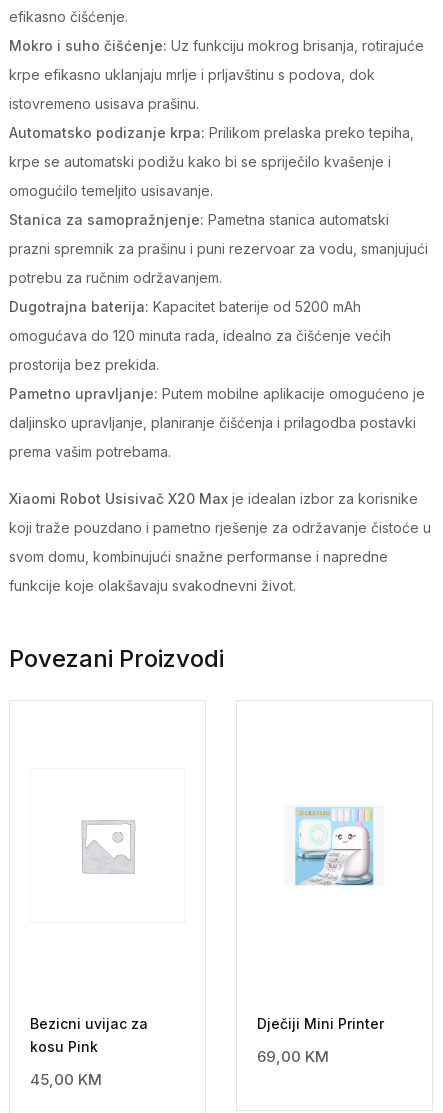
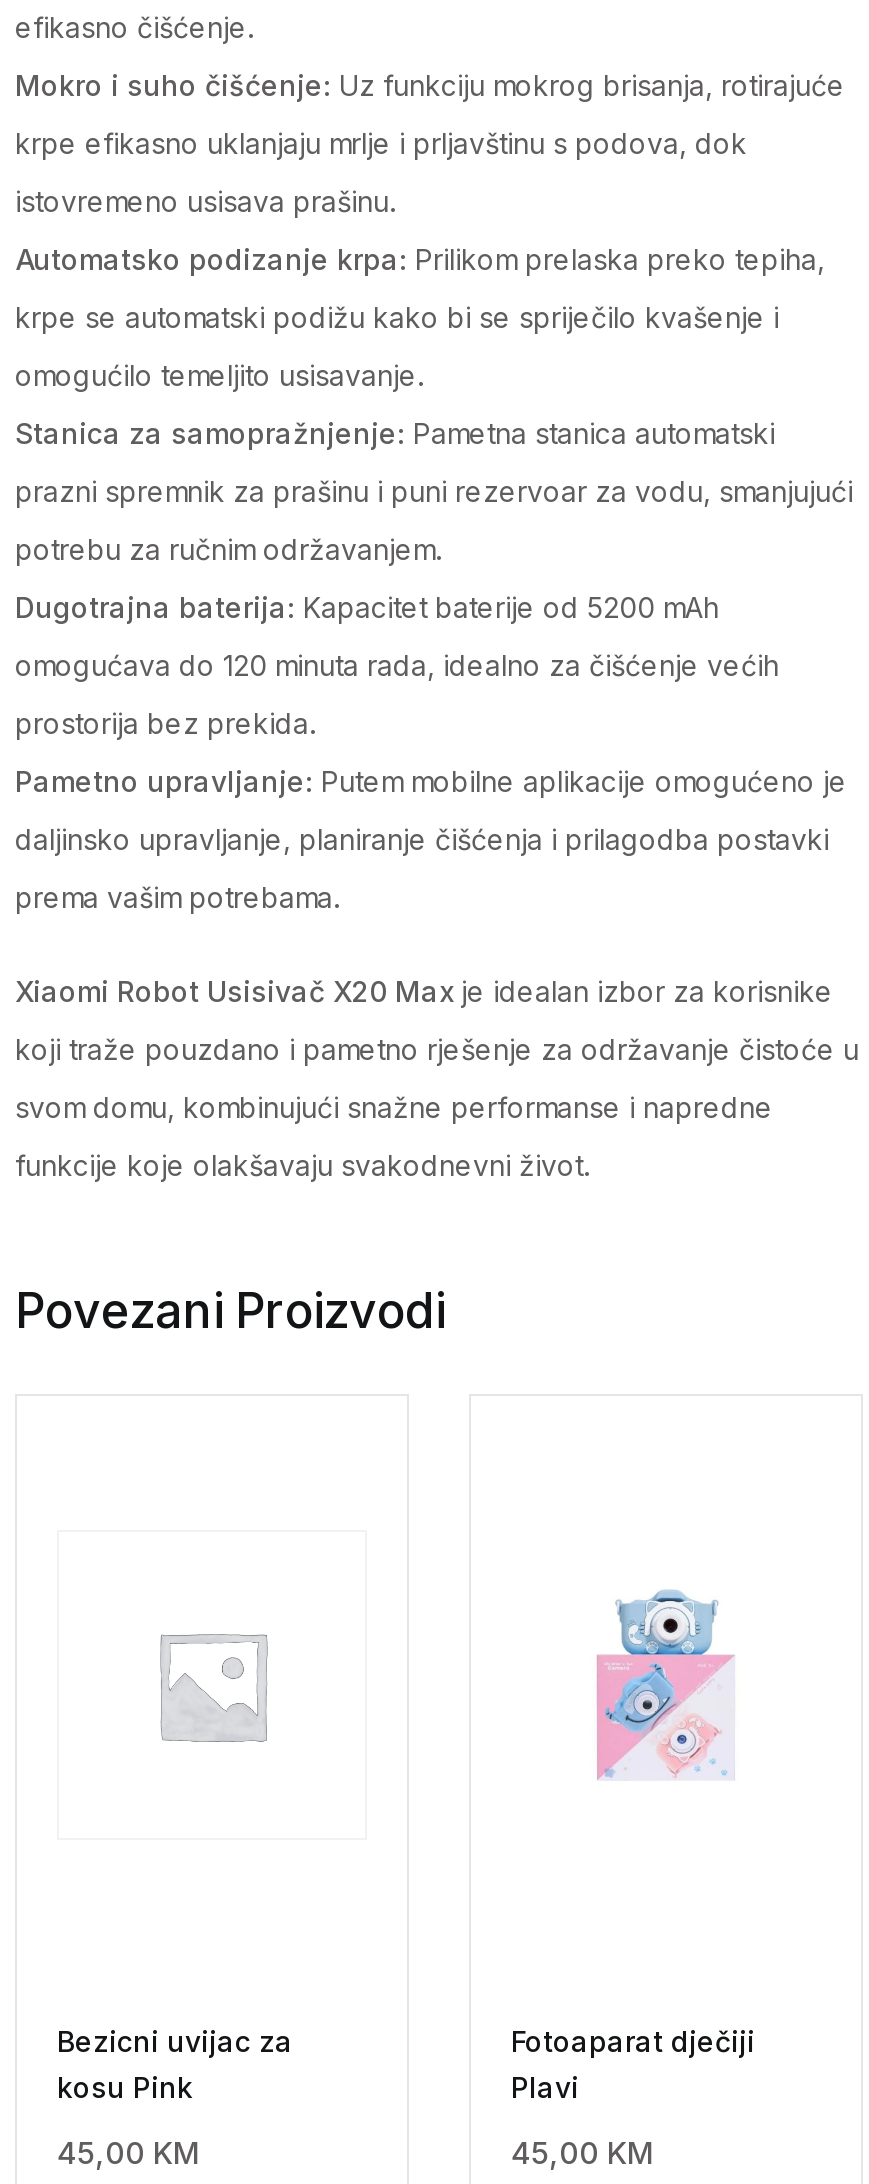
- [image]
+ [image]

- Dječiji Mini Printer
+ Fotoaparat dječiji
+ Plavi

- 69,00 KM
+ 45,00 KM
